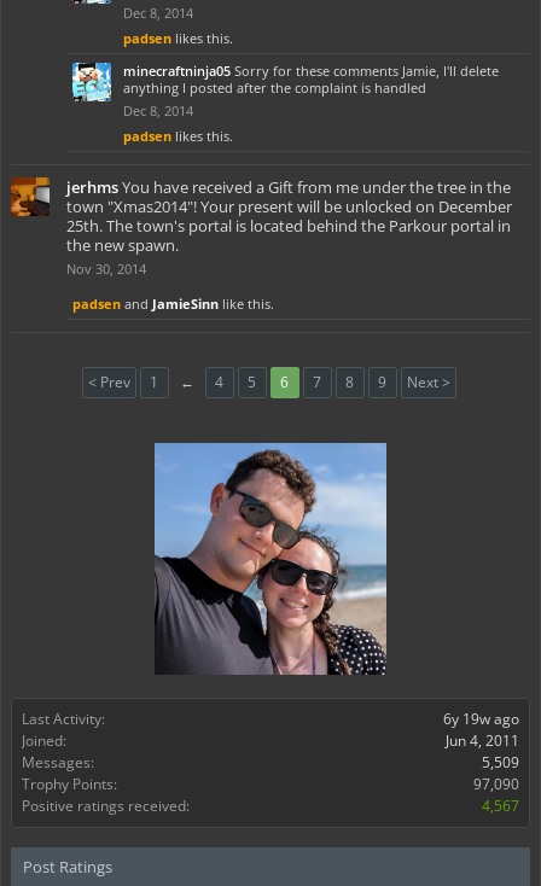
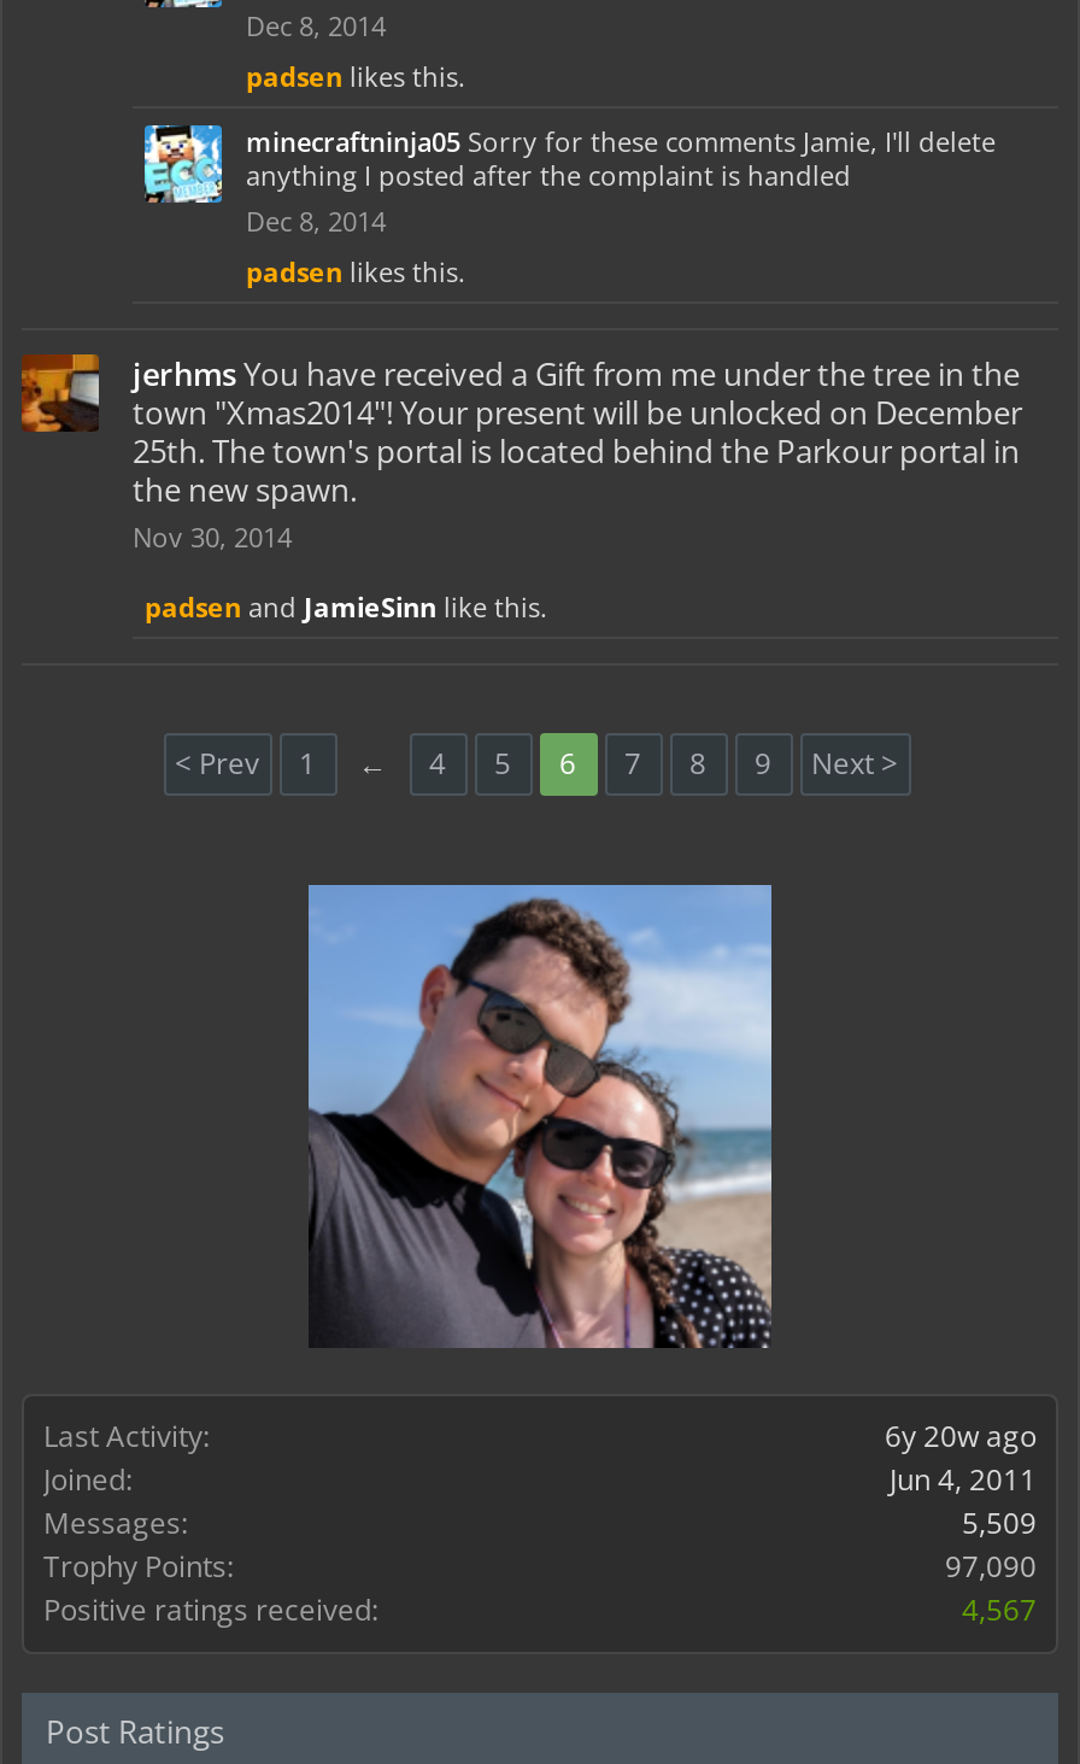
- 6y 19w ago
+ 6y 20w ago
